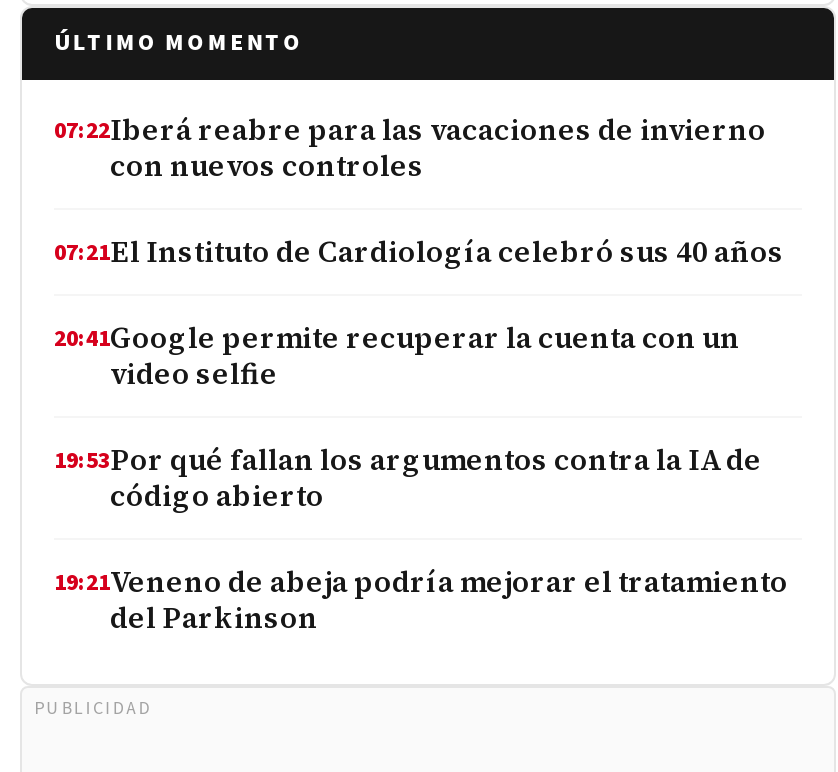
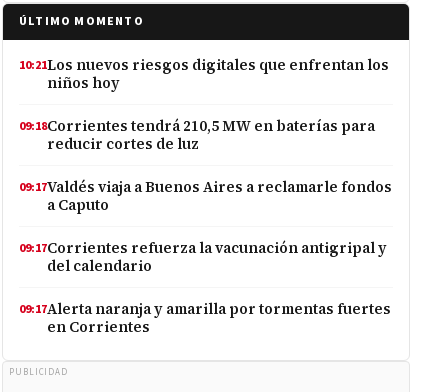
- 07:22Iberá reabre para las vacaciones de invierno
- con nuevos controles
+ 10:21Los nuevos riesgos digitales que enfrentan los
+ niños hoy

- 07:21El Instituto de Cardiología celebró sus 40 años
+ 09:18Corrientes tendrá 210,5 MW en baterías para
+ reducir cortes de luz

- 20:41Google permite recuperar la cuenta con un
- video selfie
+ 09:17Valdés viaja a Buenos Aires a reclamarle fondos
+ a Caputo

- 19:53Por qué fallan los argumentos contra la IA de
- código abierto
+ 09:17Corrientes refuerza la vacunación antigripal y
+ del calendario

- 19:21Veneno de abeja podría mejorar el tratamiento
- del Parkinson
+ 09:17Alerta naranja y amarilla por tormentas fuertes
+ en Corrientes
